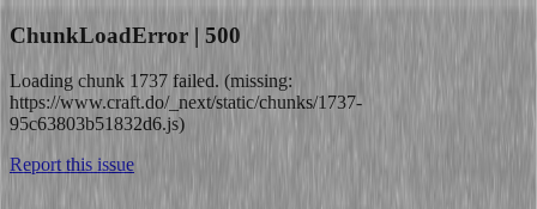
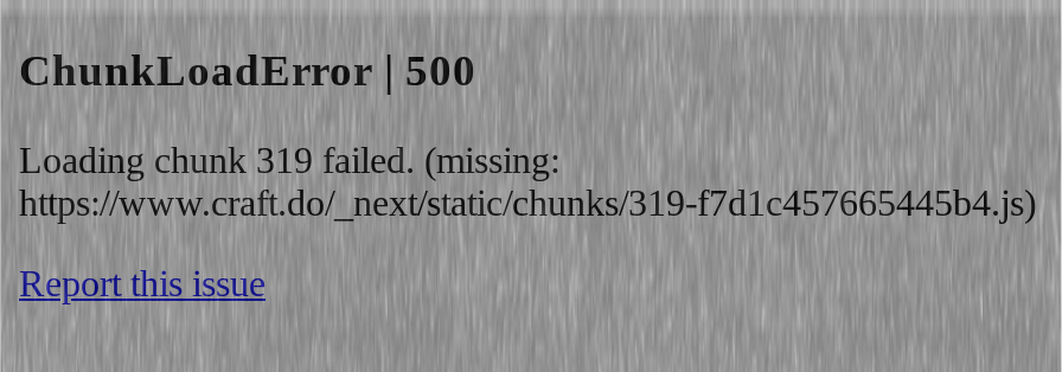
- Loading chunk 1737 failed. (missing:
- https://www.craft.do/_next/static/chunks/1737-
- 95c63803b51832d6.js)
+ Loading chunk 319 failed. (missing:
+ https://www.craft.do/_next/static/chunks/319-f7d1c457665445b4.js)
